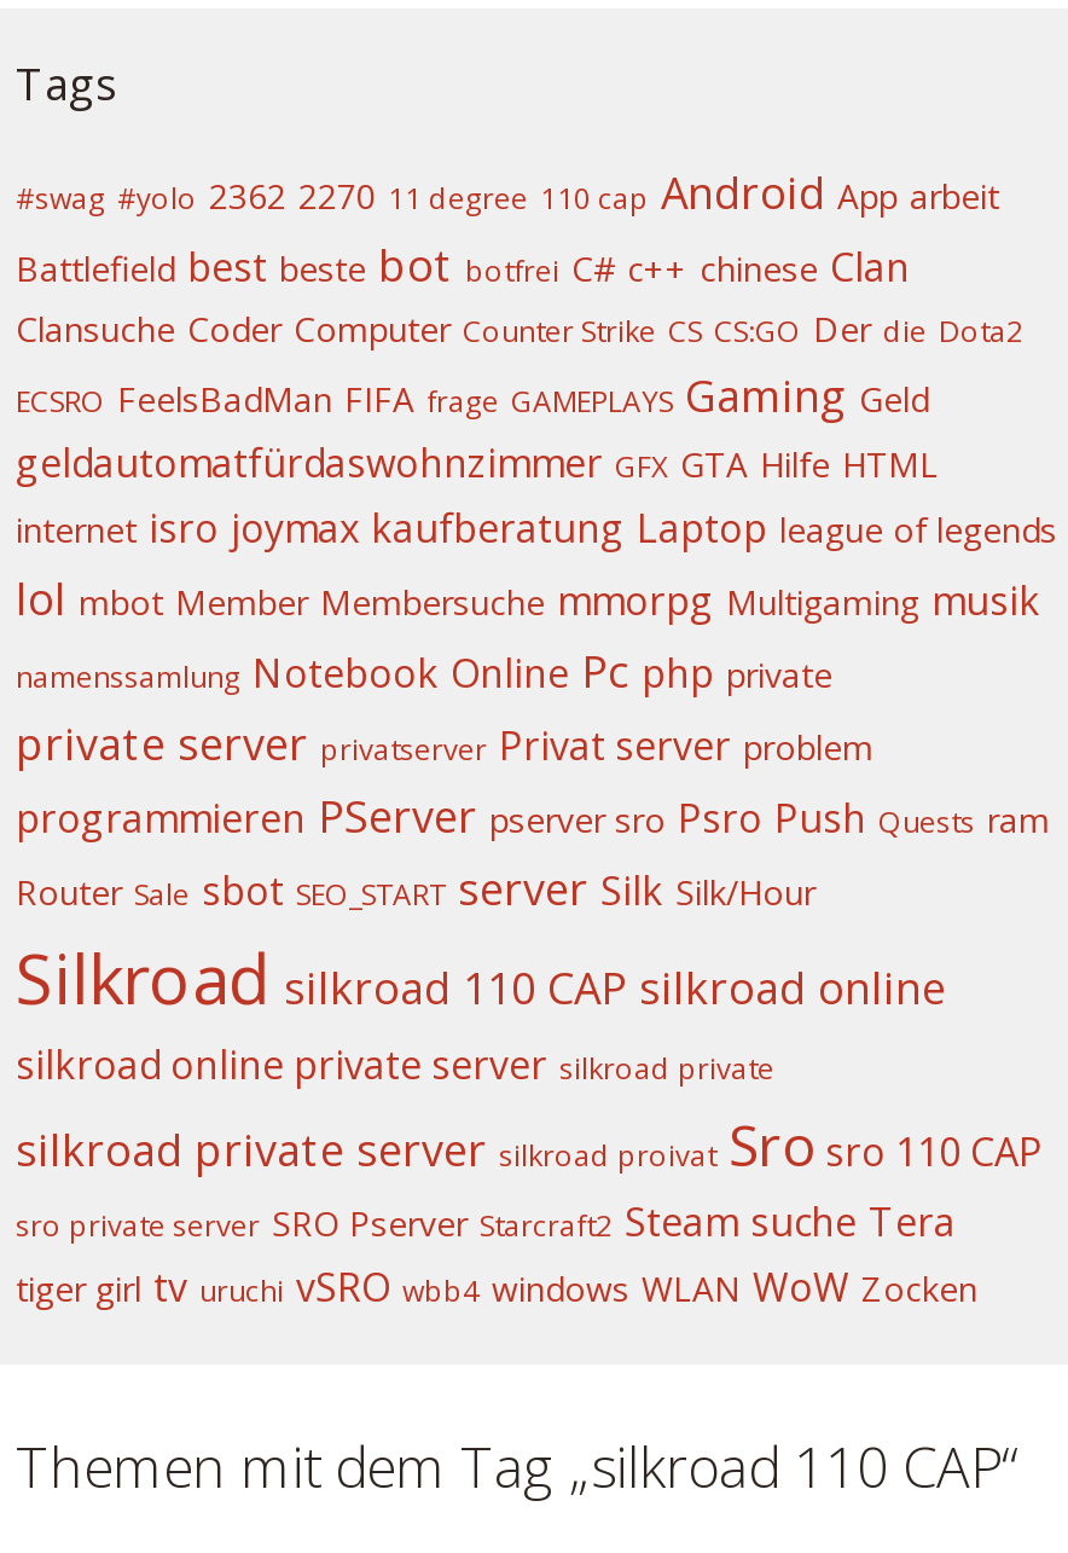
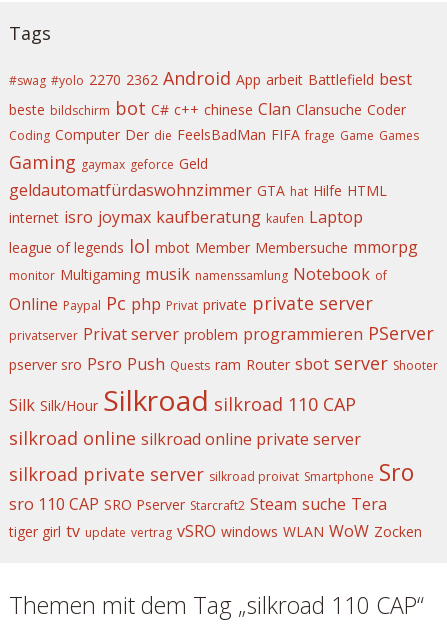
- #swag #yolo 2362 2270 11 degree 110 cap Android App arbeit
- Battlefield best beste bot botfrei C# c++ chinese Clan
- Clansuche Coder Computer Counter Strike CS CS:GO Der die Dota2
- ECSRO FeelsBadMan FIFA frage GAMEPLAYS Gaming Geld
- geldautomatfürdaswohnzimmer GFX GTA Hilfe HTML
- internet isro joymax kaufberatung Laptop league of legends
- lol mbot Member Membersuche mmorpg Multigaming musik
- namenssamlung Notebook Online Pc php private
- private server privatserver Privat server problem
- programmieren PServer pserver sro Psro Push Quests ram
- Router Sale sbot SEO_START server Silk Silk/Hour
- Silkroad silkroad 110 CAP silkroad online
- silkroad online private server silkroad private
- silkroad private server silkroad proivat Sro sro 110 CAP
- sro private server SRO Pserver Starcraft2 Steam suche Tera
- tiger girl tv uruchi vSRO wbb4 windows WLAN WoW Zocken
+ #swag #yolo 2270 2362 Android App arbeit Battlefield best
+ beste bildschirm bot C# c++ chinese Clan Clansuche Coder
+ Coding Computer Der die FeelsBadMan FIFA frage Game Games
+ Gaming gaymax geforce Geld
+ geldautomatfürdaswohnzimmer GTA hat Hilfe HTML
+ internet isro joymax kaufberatung kaufen Laptop
+ league of legends lol mbot Member Membersuche mmorpg
+ monitor Multigaming musik namenssamlung Notebook of
+ Online Paypal Pc php Privat private private server
+ privatserver Privat server problem programmieren PServer
+ pserver sro Psro Push Quests ram Router sbot server Shooter
+ Silk Silk/Hour Silkroad silkroad 110 CAP
+ silkroad online silkroad online private server
+ silkroad private server silkroad proivat Smartphone Sro
+ sro 110 CAP SRO Pserver Starcraft2 Steam suche Tera
+ tiger girl tv update vertrag vSRO windows WLAN WoW Zocken
